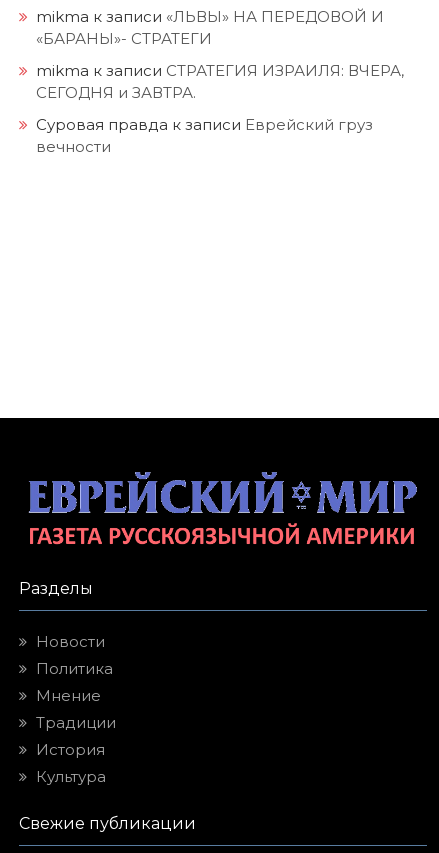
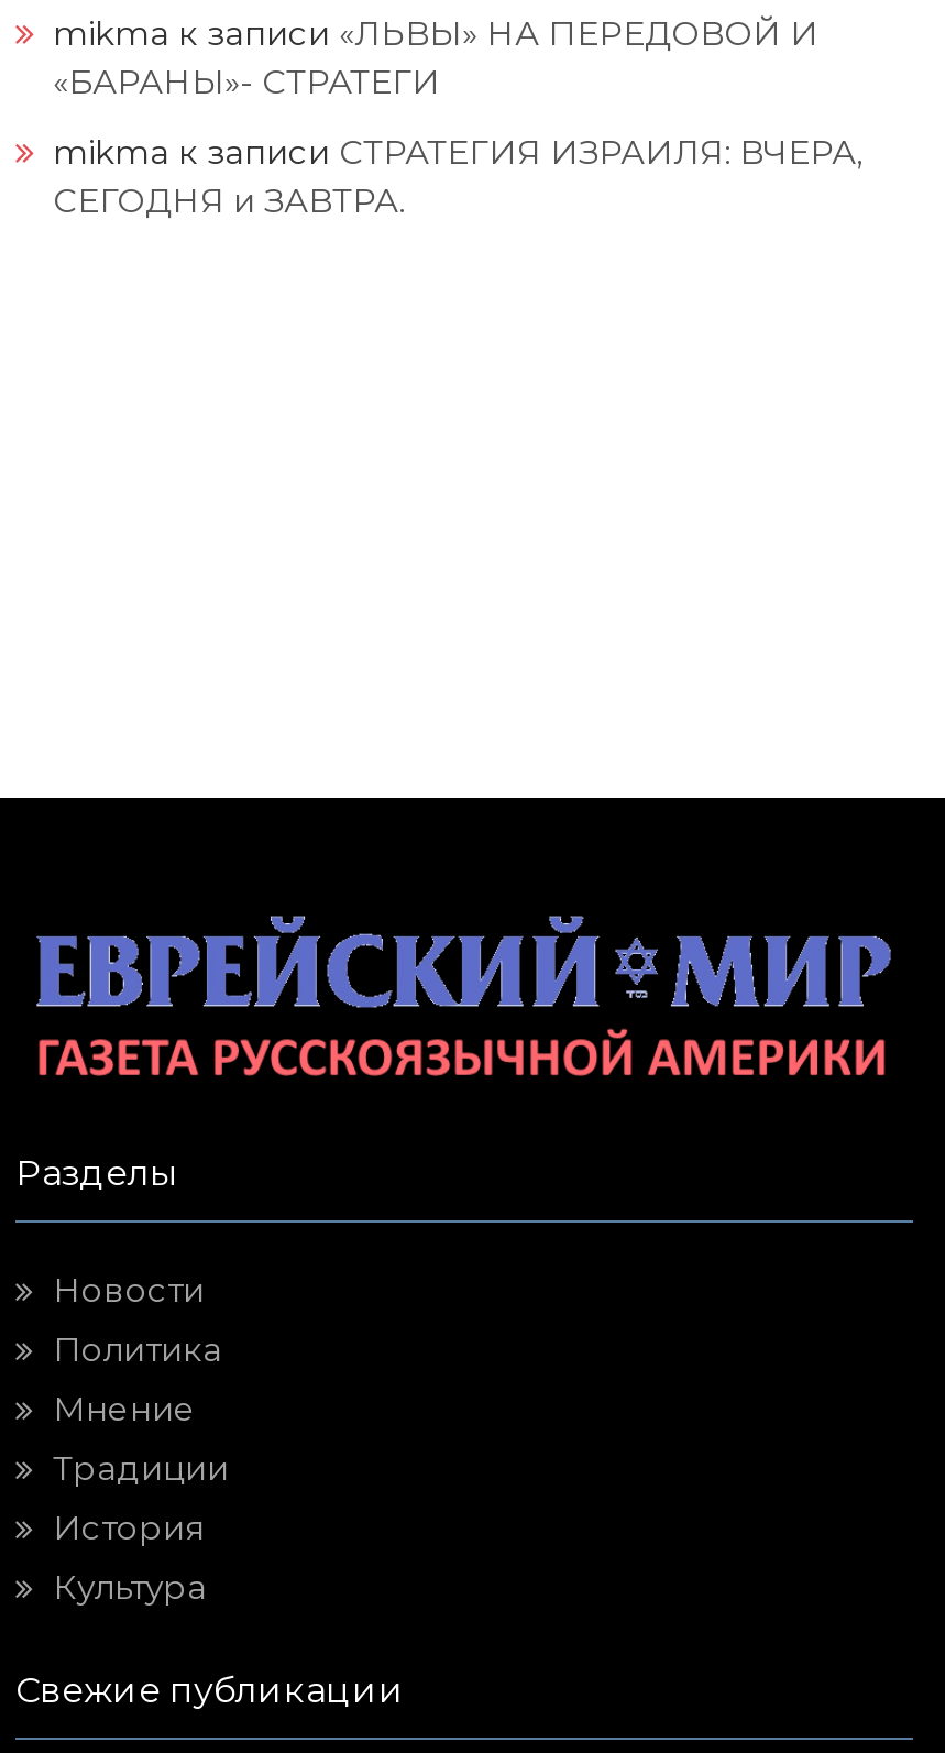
- Суровая правда к записи Еврейский груз
- вечности
